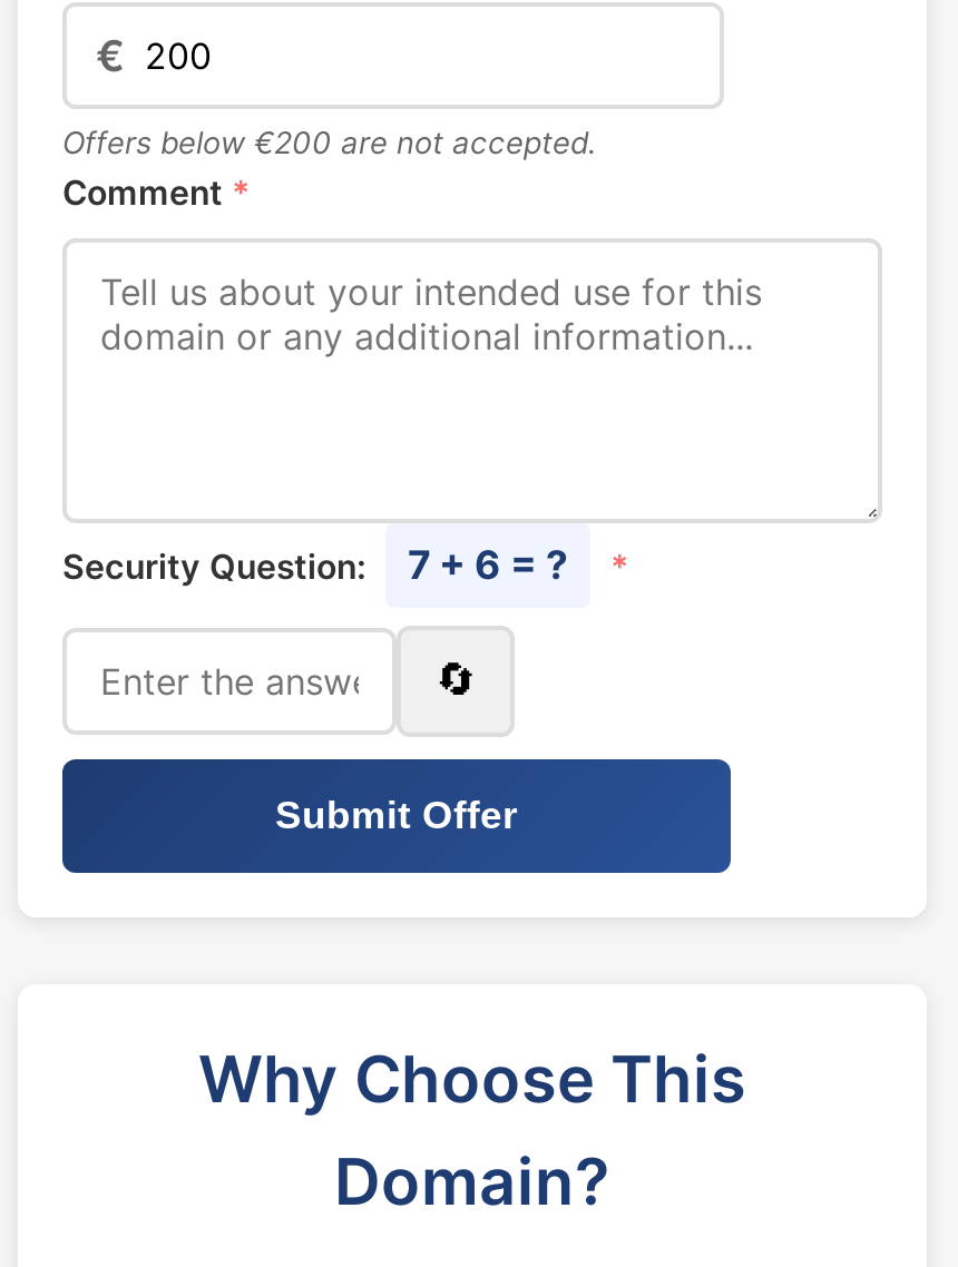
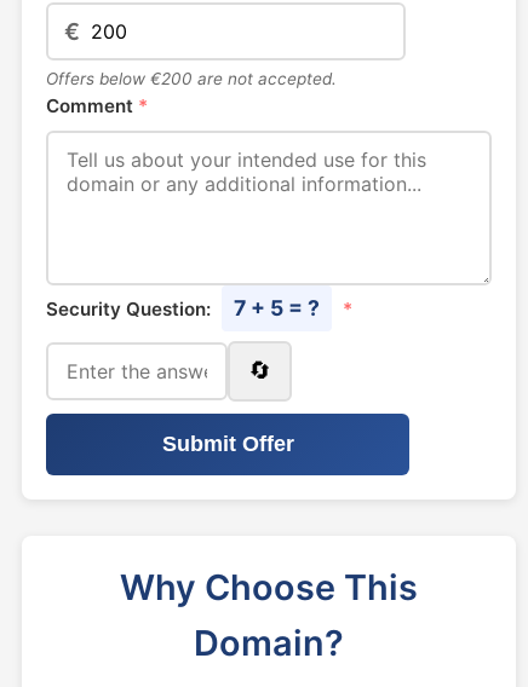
- 7 + 6 = ?
+ 7 + 5 = ?
